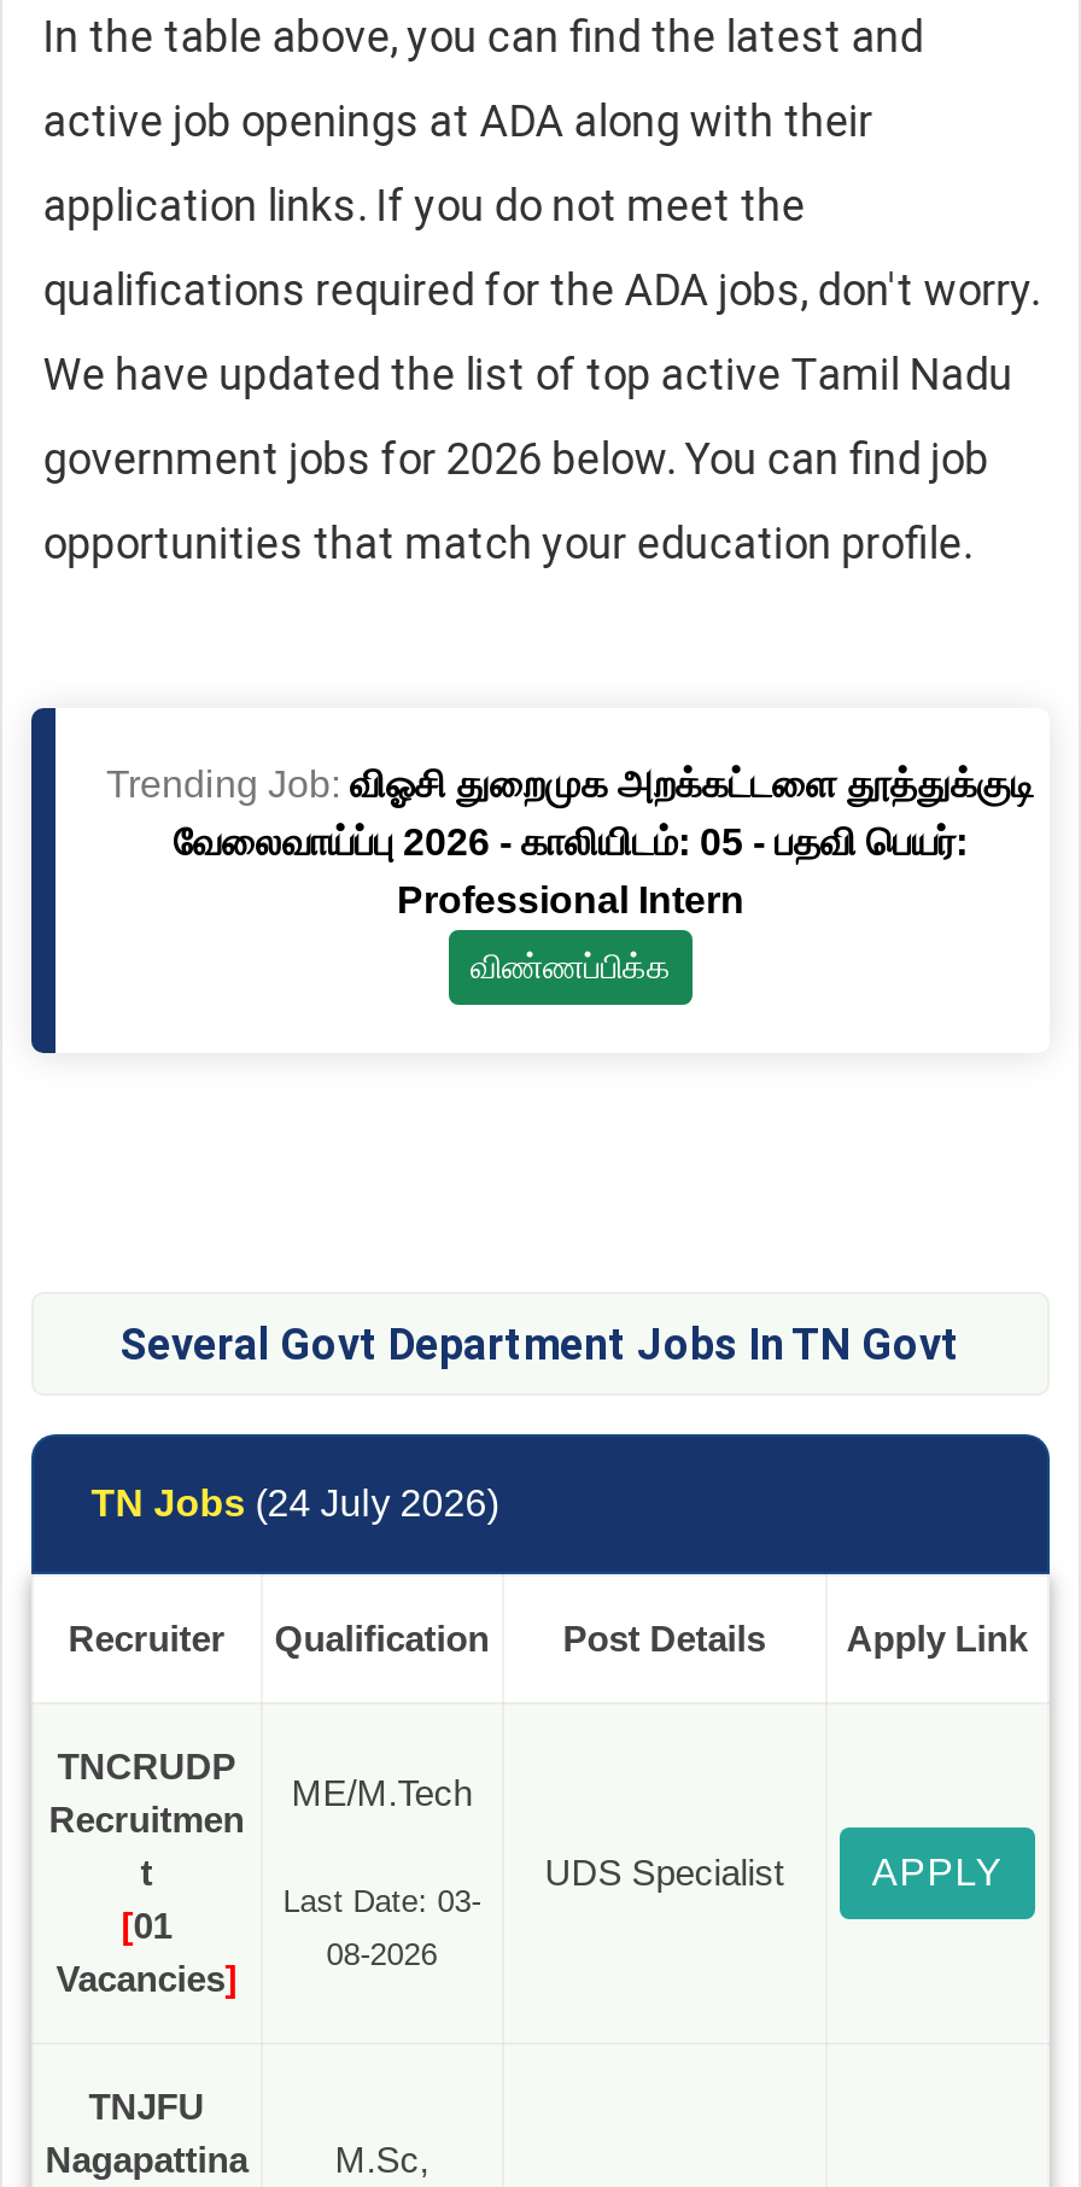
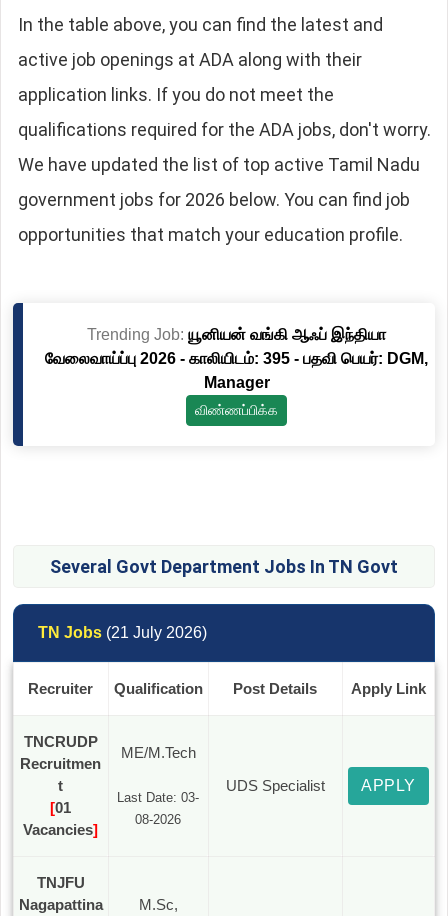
- Trending Job: விஓசி துறைமுக அறக்கட்டளை தூத்துக்குடி
- வேலைவாய்ப்பு 2026 - காலியிடம்: 05 - பதவி பெயர்:
- Professional Intern
+ Trending Job: யூனியன் வங்கி ஆஃப் இந்தியா
+ வேலைவாய்ப்பு 2026 - காலியிடம்: 395 - பதவி பெயர்: DGM,
+ Manager

- TN Jobs (24 July 2026)
+ TN Jobs (21 July 2026)
